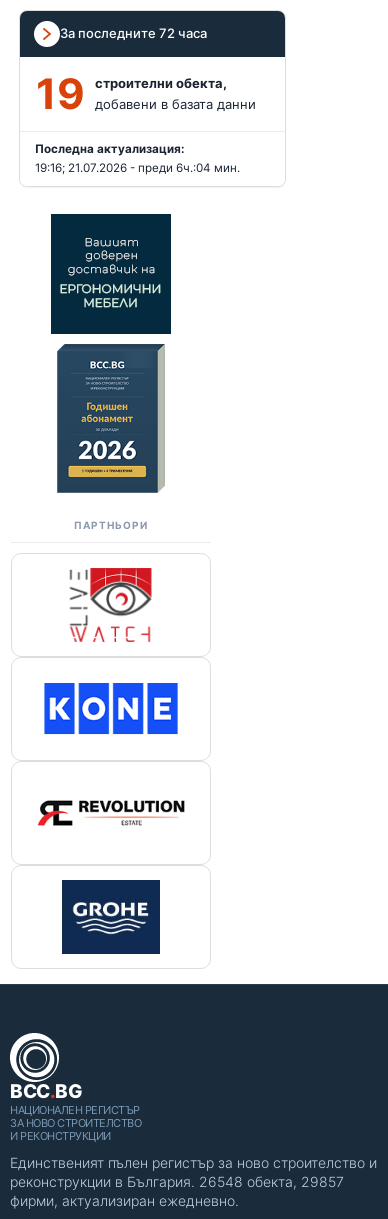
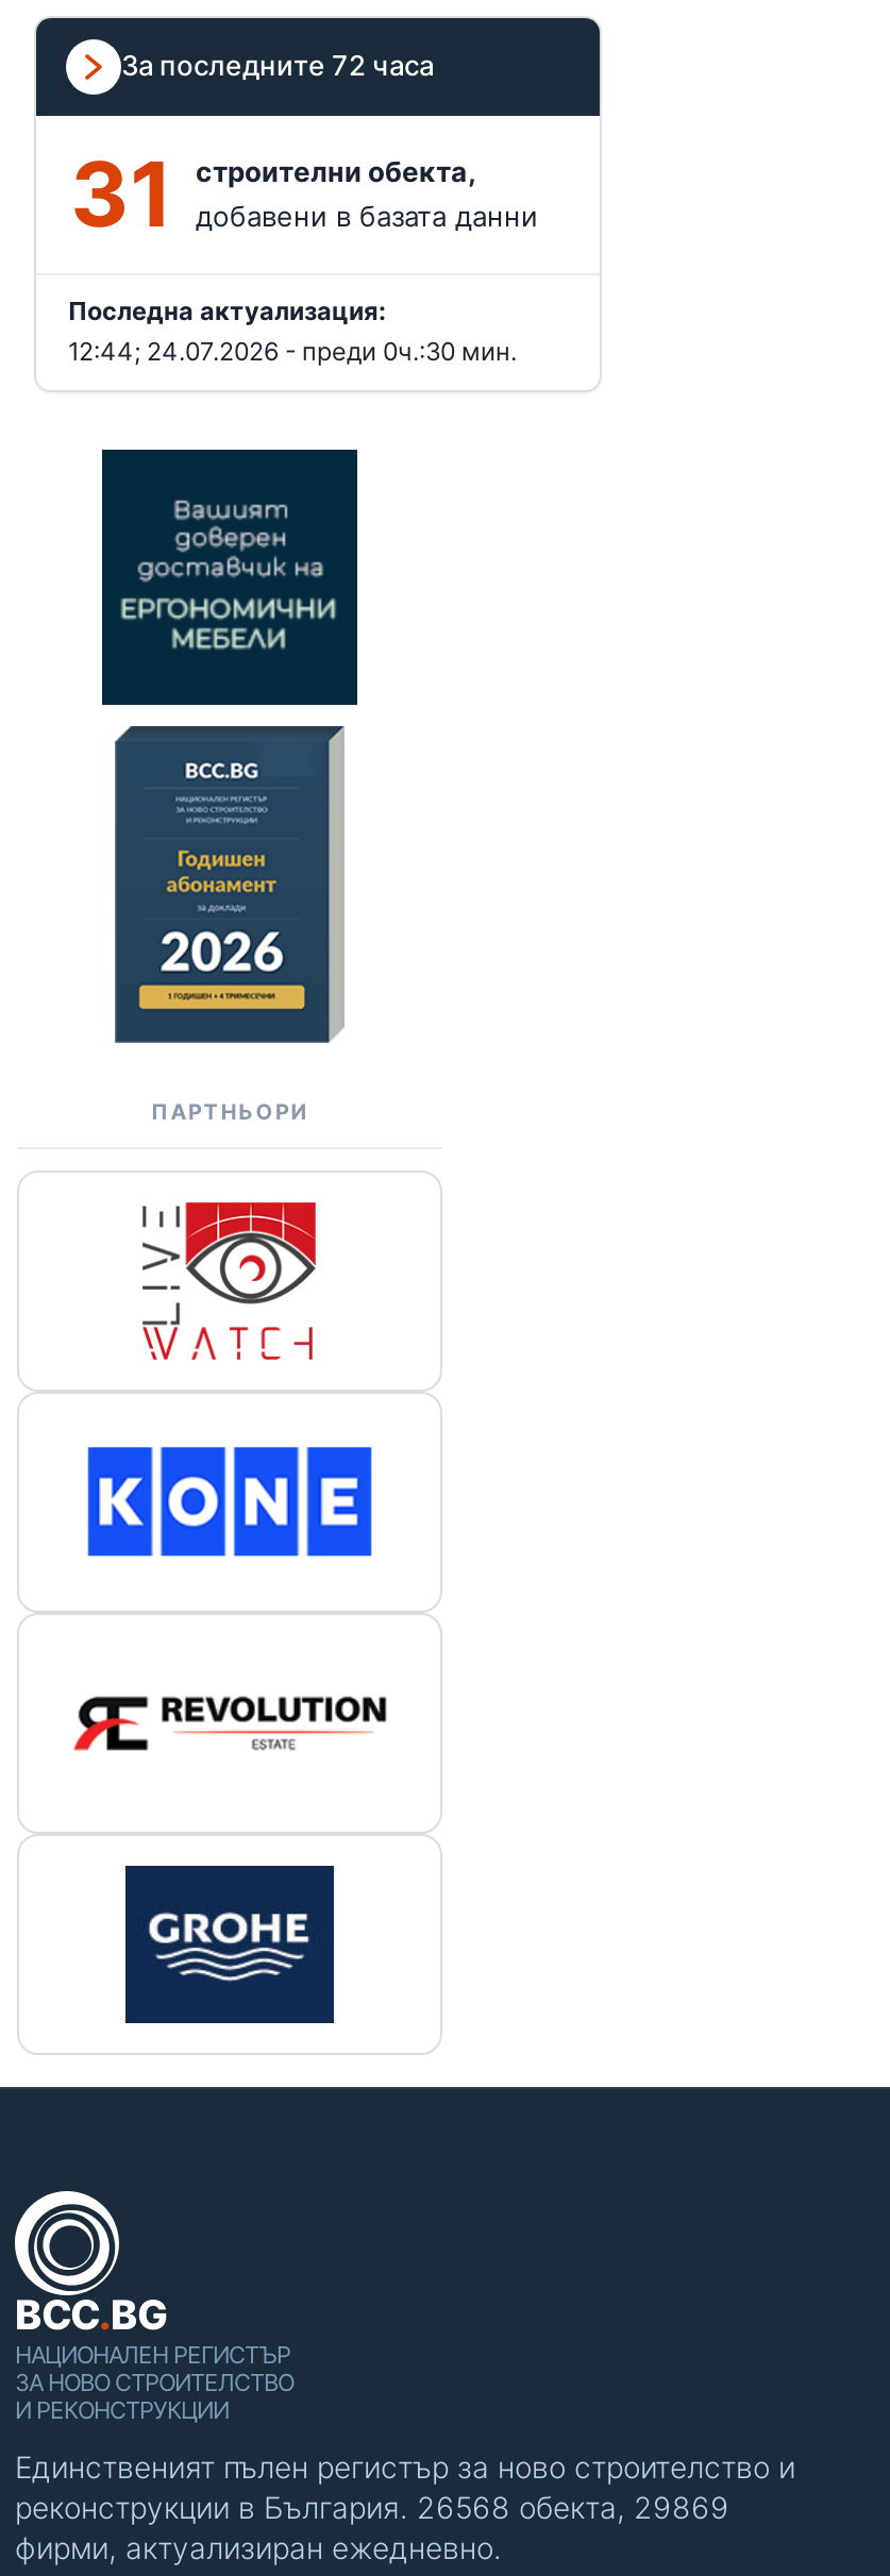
- 19 строителни обекта, добавени в базата данни
+ 31 строителни обекта, добавени в базата данни

- 19:16; 21.07.2026 - преди 6ч.:04 мин.
+ 12:44; 24.07.2026 - преди 0ч.:30 мин.

- реконструкции в България. 26548 обекта, 29857
+ реконструкции в България. 26568 обекта, 29869
